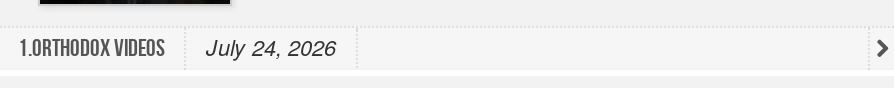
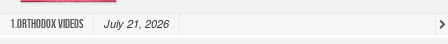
- July 24, 2026
+ July 21, 2026
